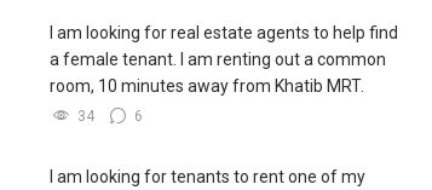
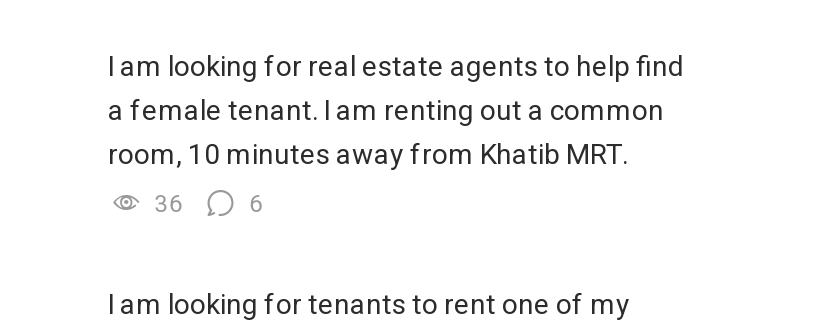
- 34
+ 36
